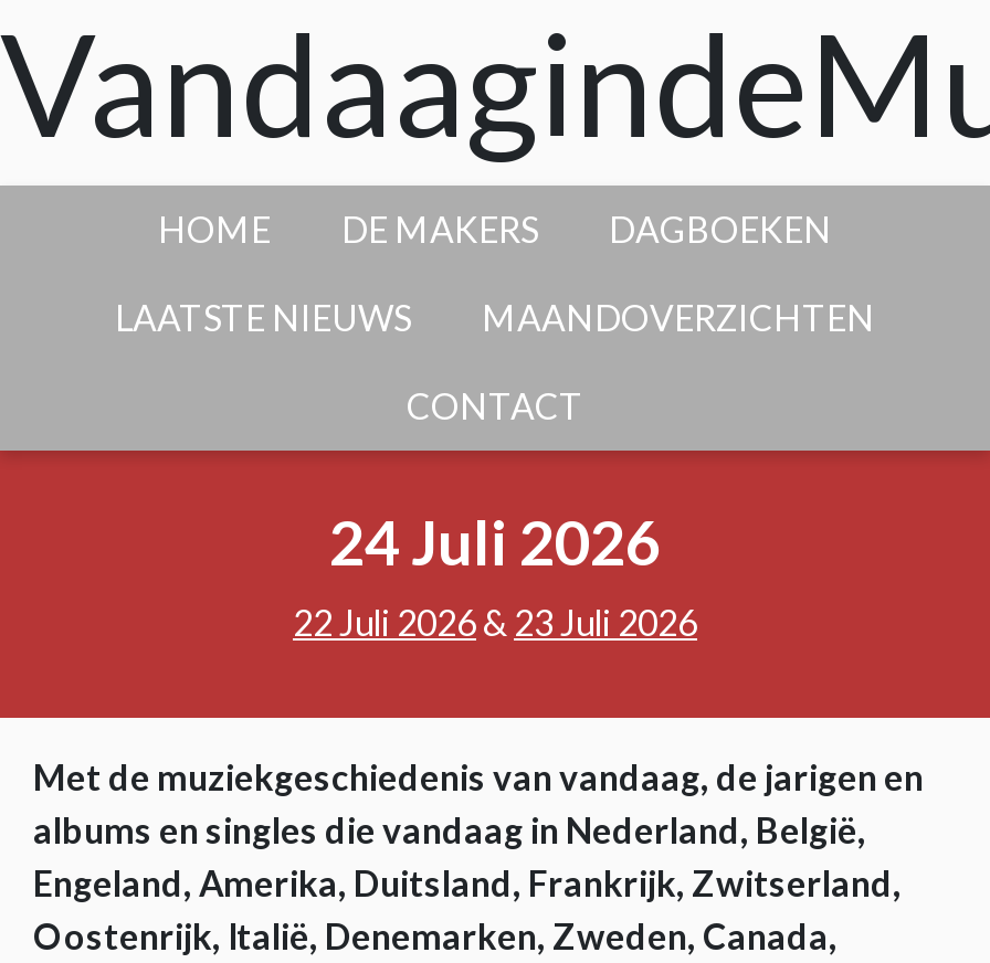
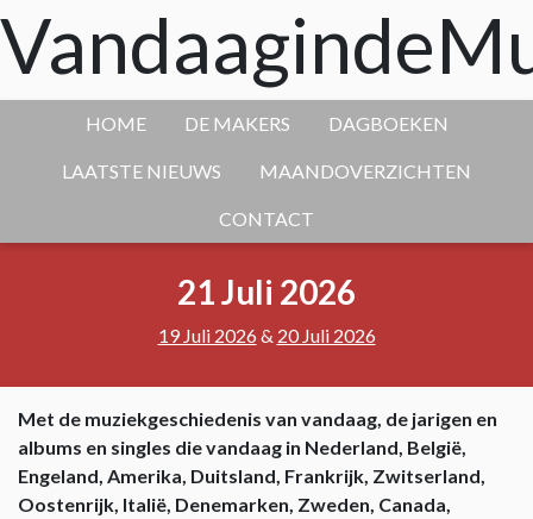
- 24 Juli 2026
+ 21 Juli 2026

- 22 Juli 2026 & 23 Juli 2026
+ 19 Juli 2026 & 20 Juli 2026
